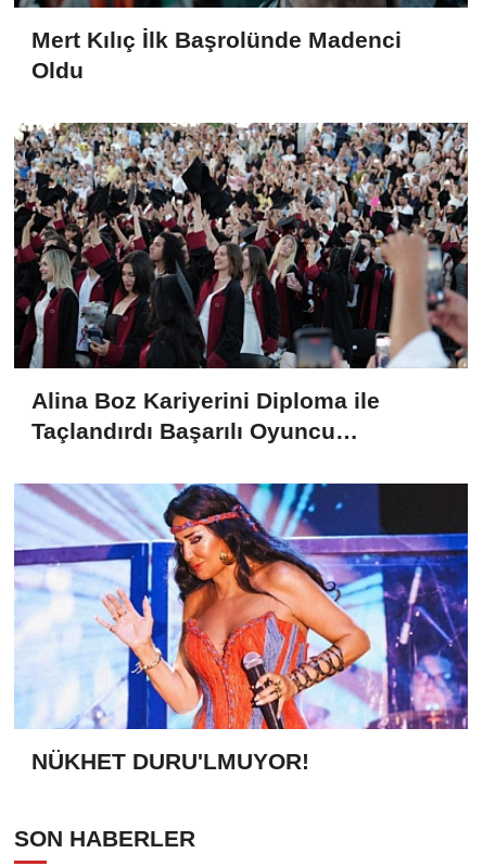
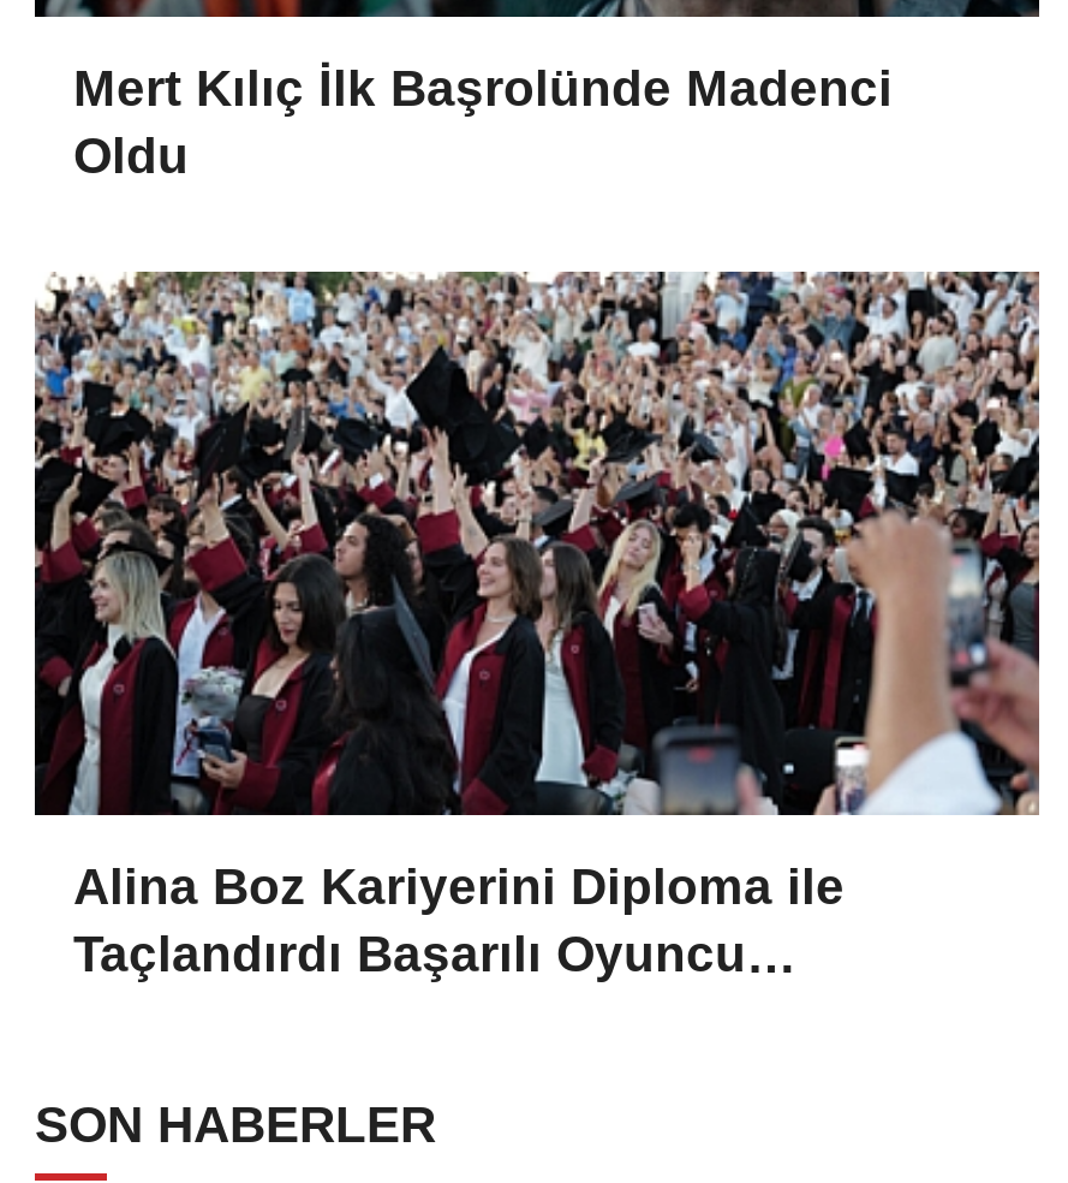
- [image]
- NÜKHET DURU'LMUYOR!
